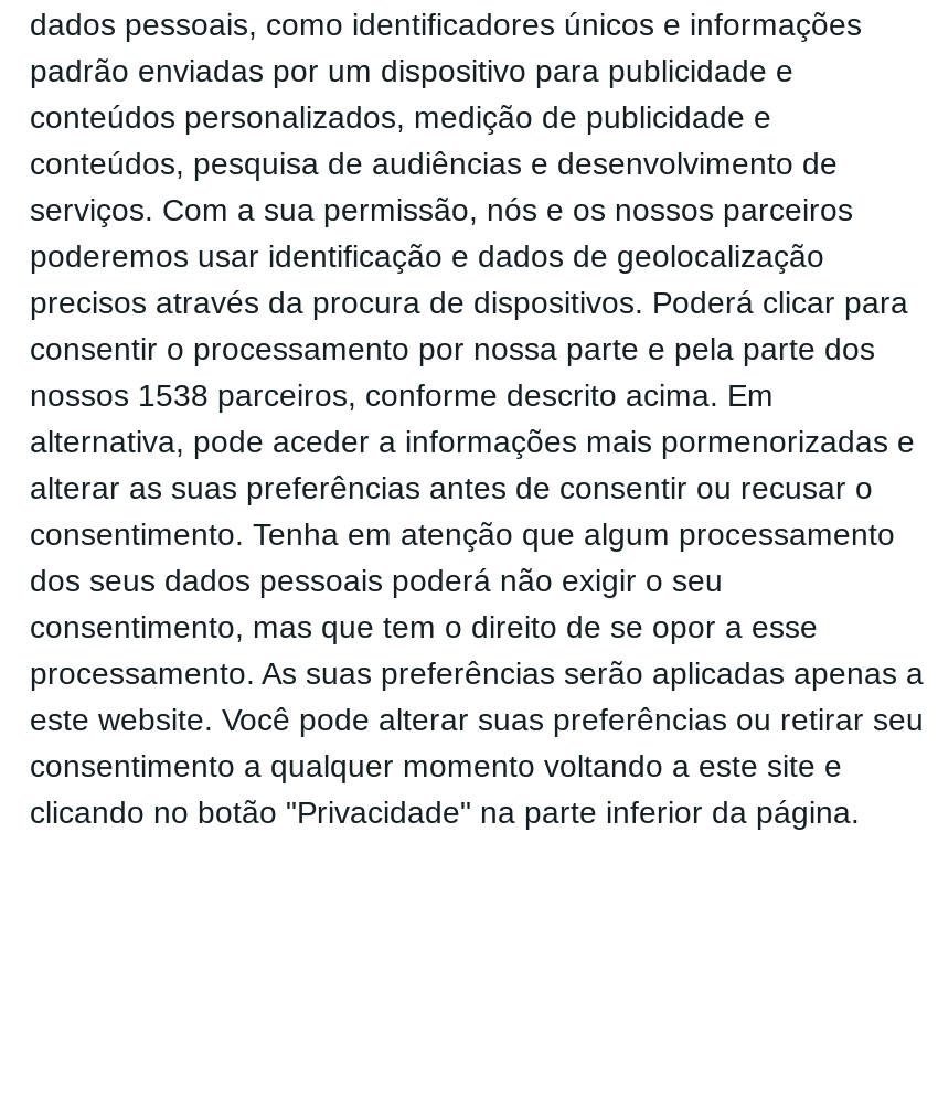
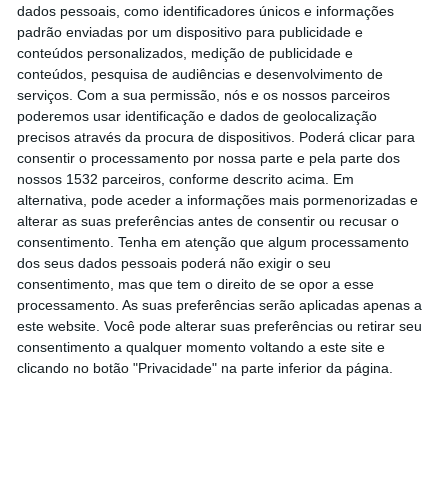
- nossos 1538 parceiros, conforme descrito acima. Em
+ nossos 1532 parceiros, conforme descrito acima. Em
